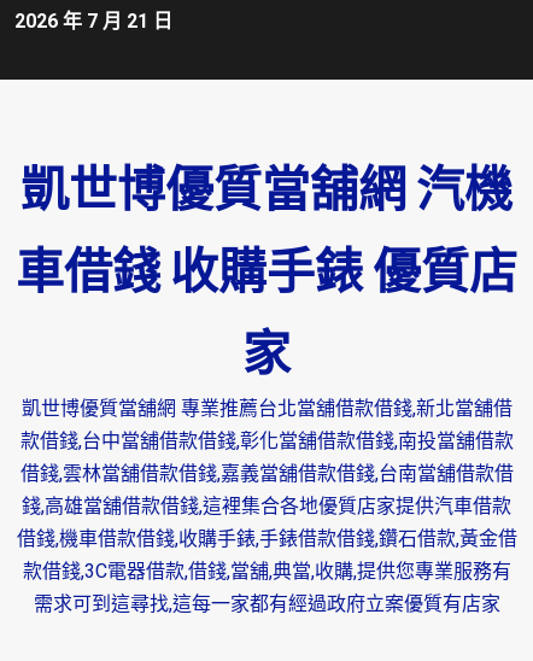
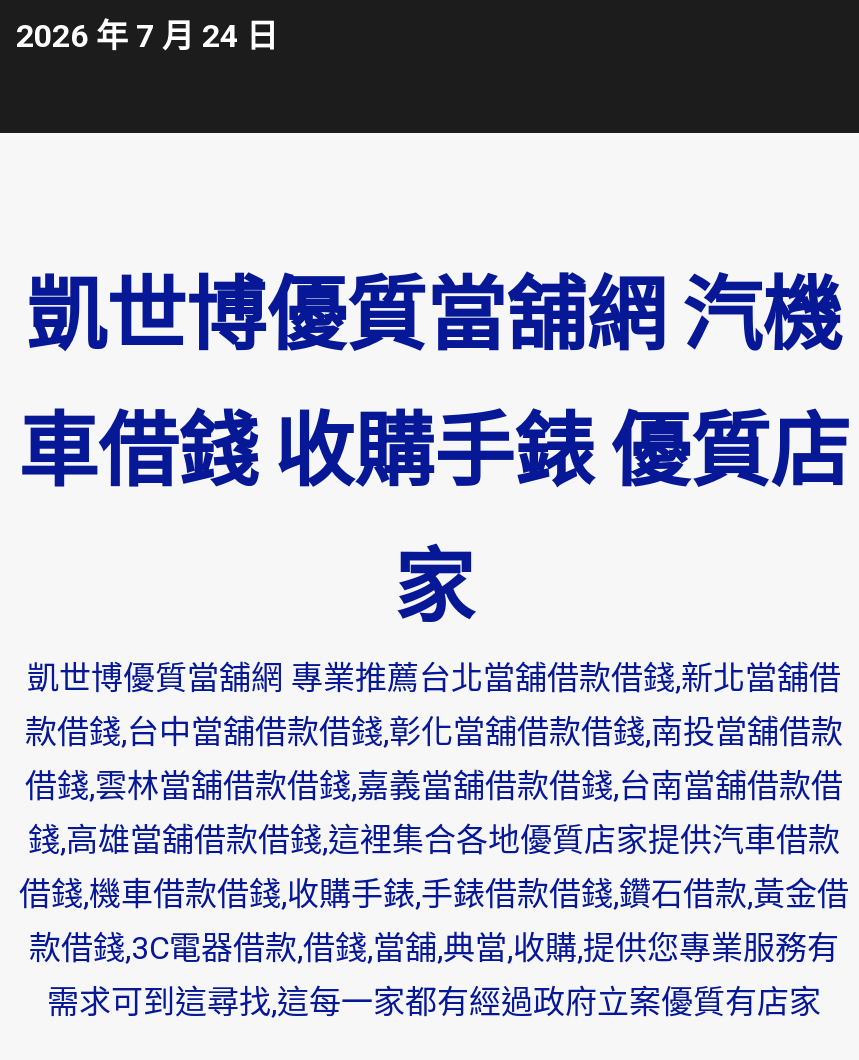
- 2026 年 7 月 21 日
+ 2026 年 7 月 24 日
